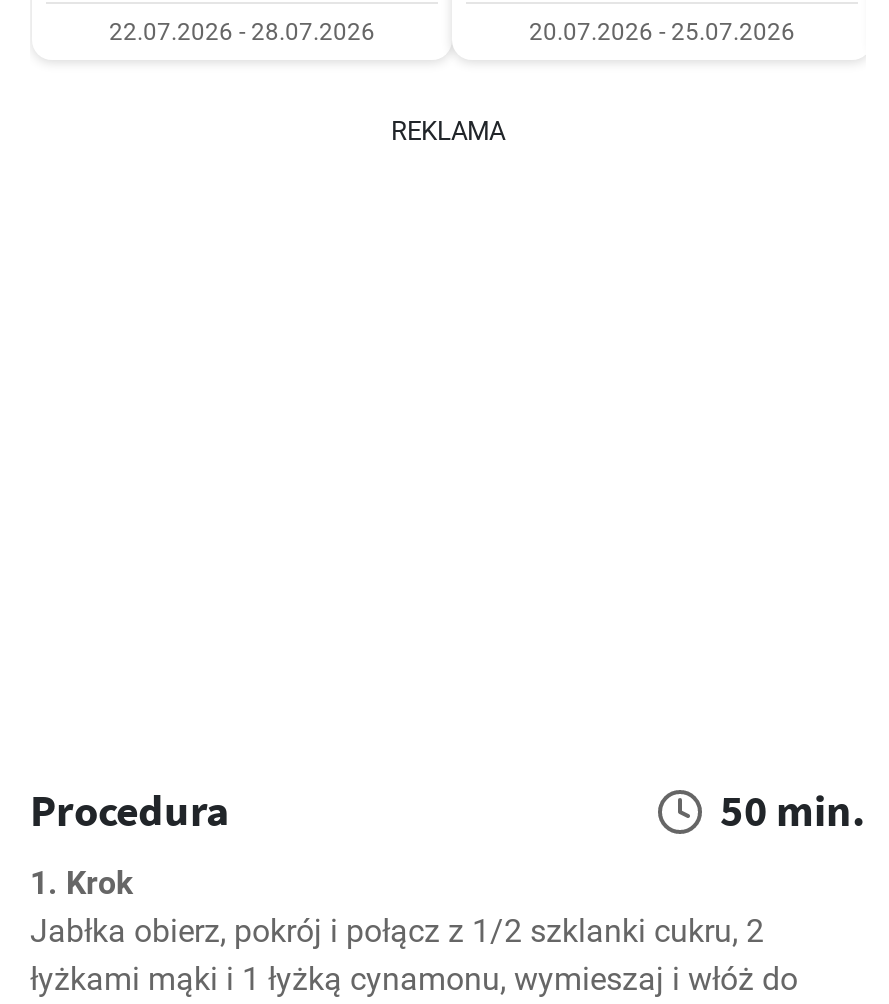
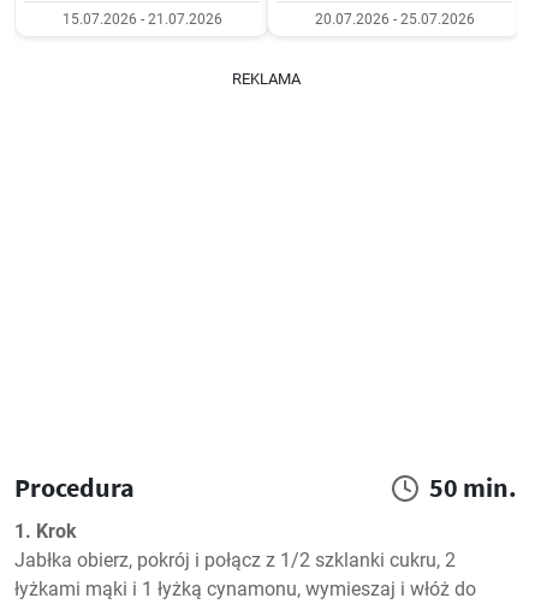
- 22.07.2026 - 28.07.2026
+ 15.07.2026 - 21.07.2026
